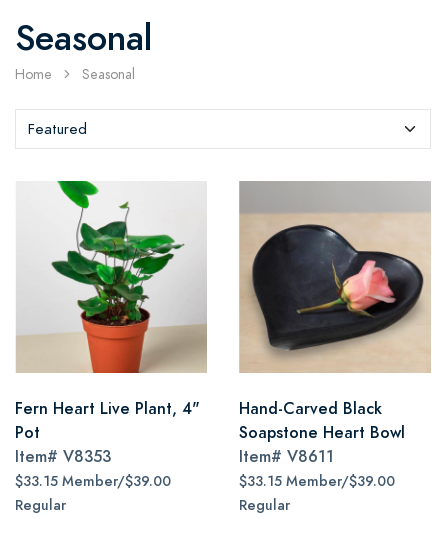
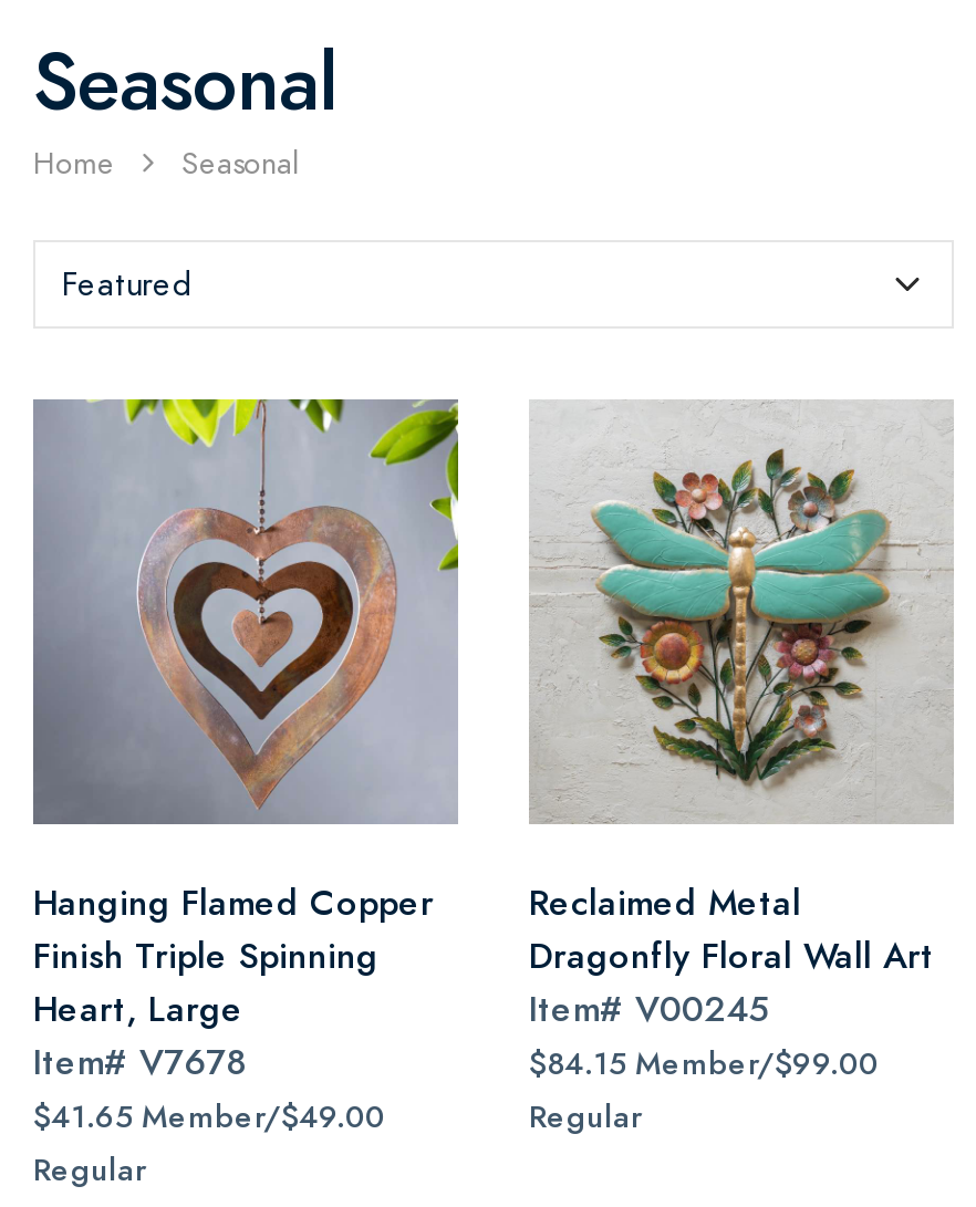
- [image]
- Fern Heart Live Plant, 4"
- Pot
- Item#V8353
- $33.15 Member/$39.00
+ [image]
+ Hanging Flamed Copper
+ Finish Triple Spinning
+ Heart, Large
+ Item#V7678
+ $41.65 Member/$49.00

- [image]
- Hand-Carved Black
- Soapstone Heart Bowl
- Item#V8611
- $33.15 Member/$39.00
+ [image]
+ Reclaimed Metal
+ Dragonfly Floral Wall Art
+ Item#V00245
+ $84.15 Member/$99.00
